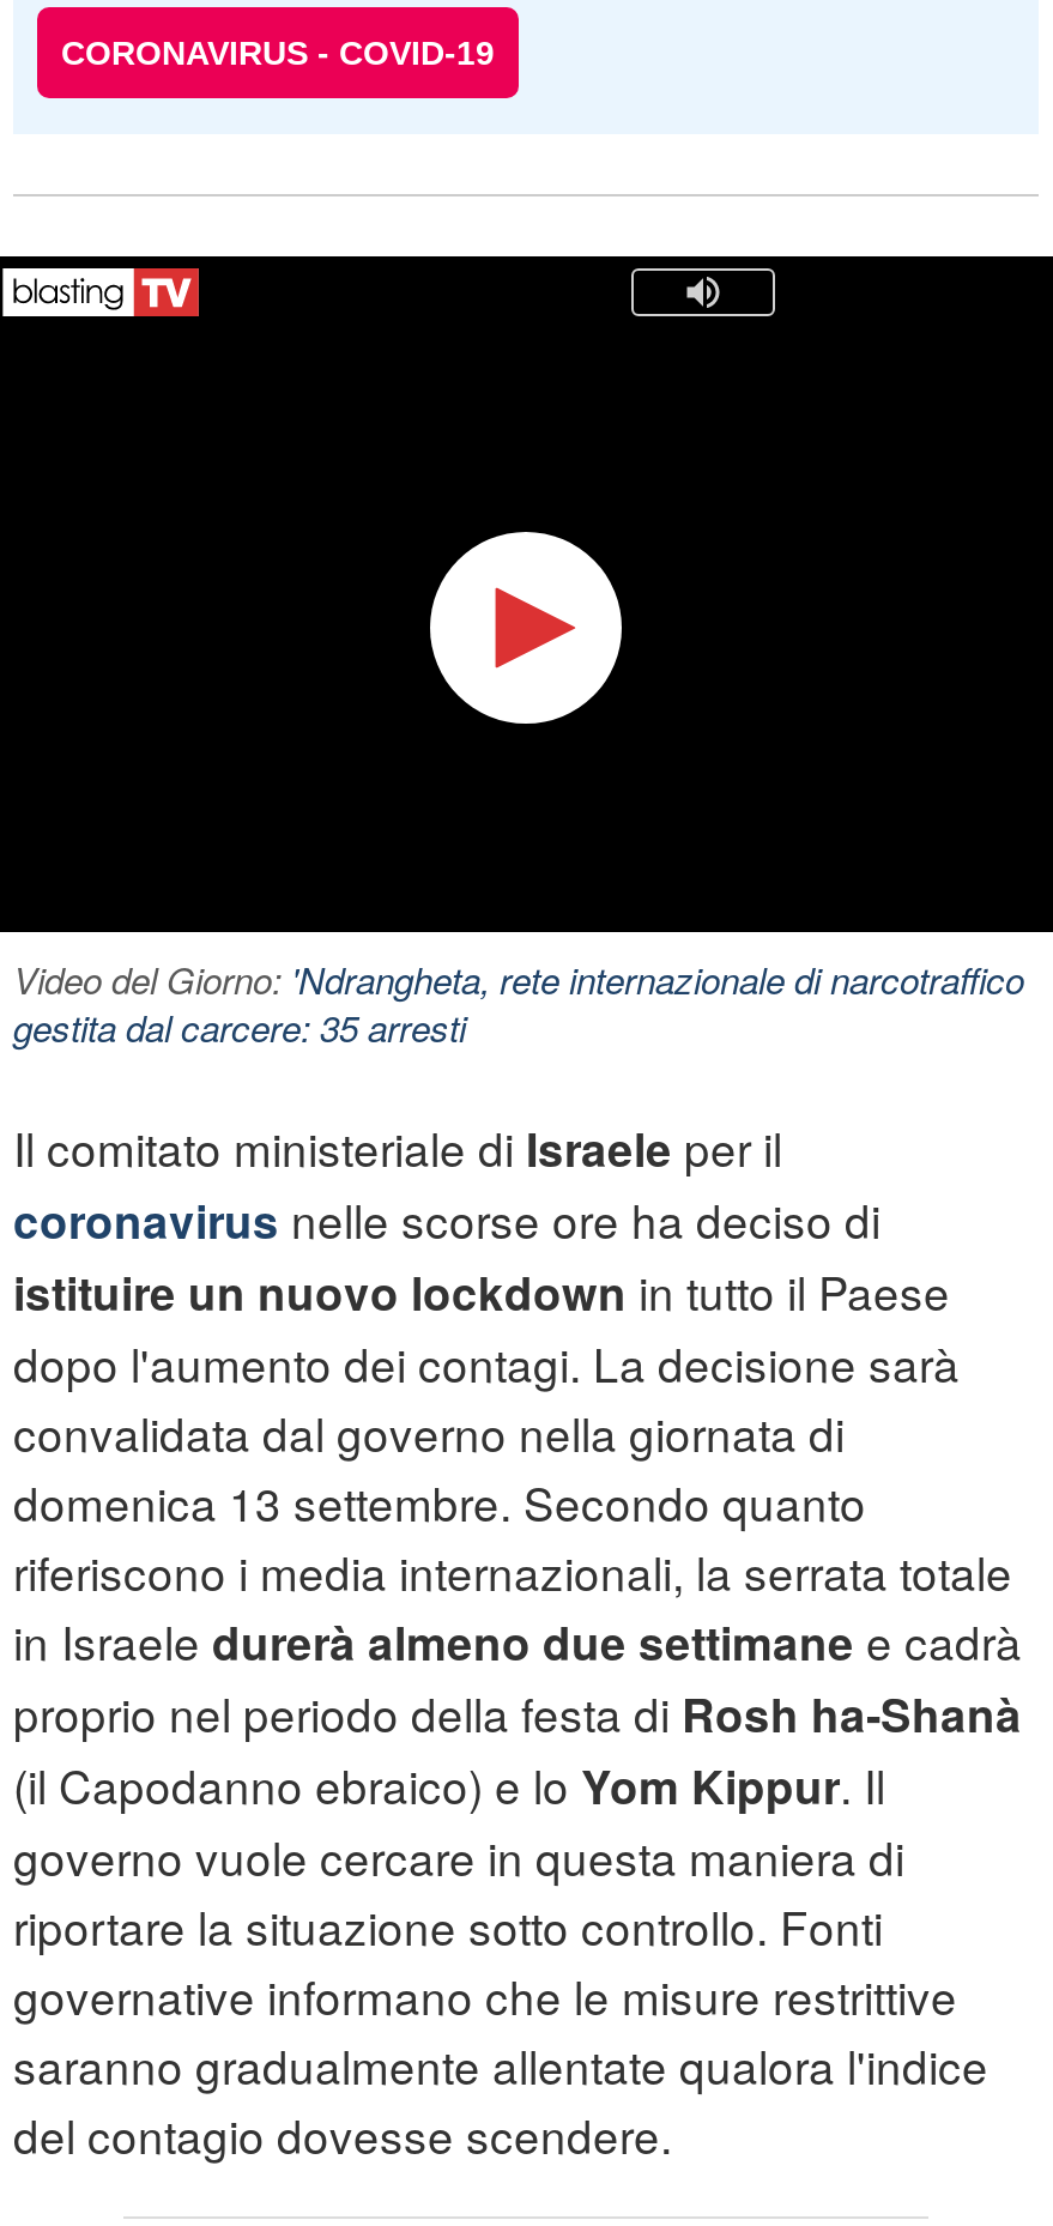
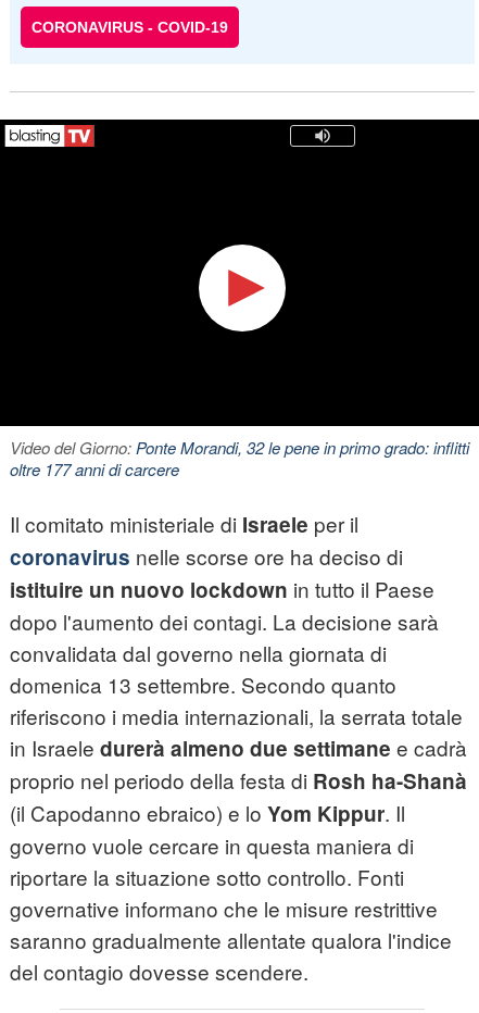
- Video del Giorno: 'Ndrangheta, rete internazionale di narcotraffico
- gestita dal carcere: 35 arresti
+ Video del Giorno: Ponte Morandi, 32 le pene in primo grado: inflitti
+ oltre 177 anni di carcere
